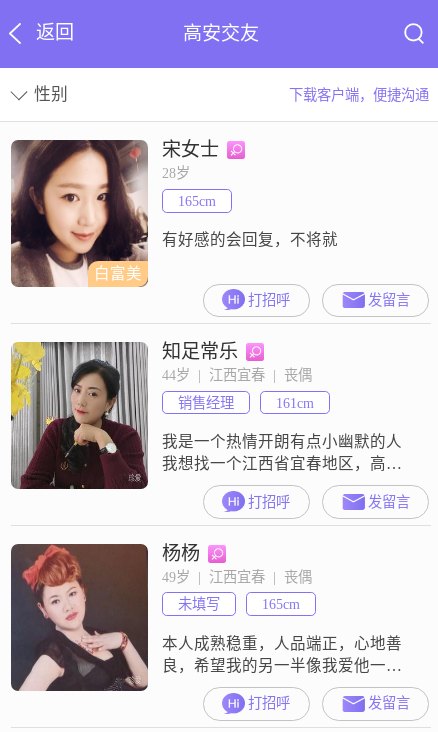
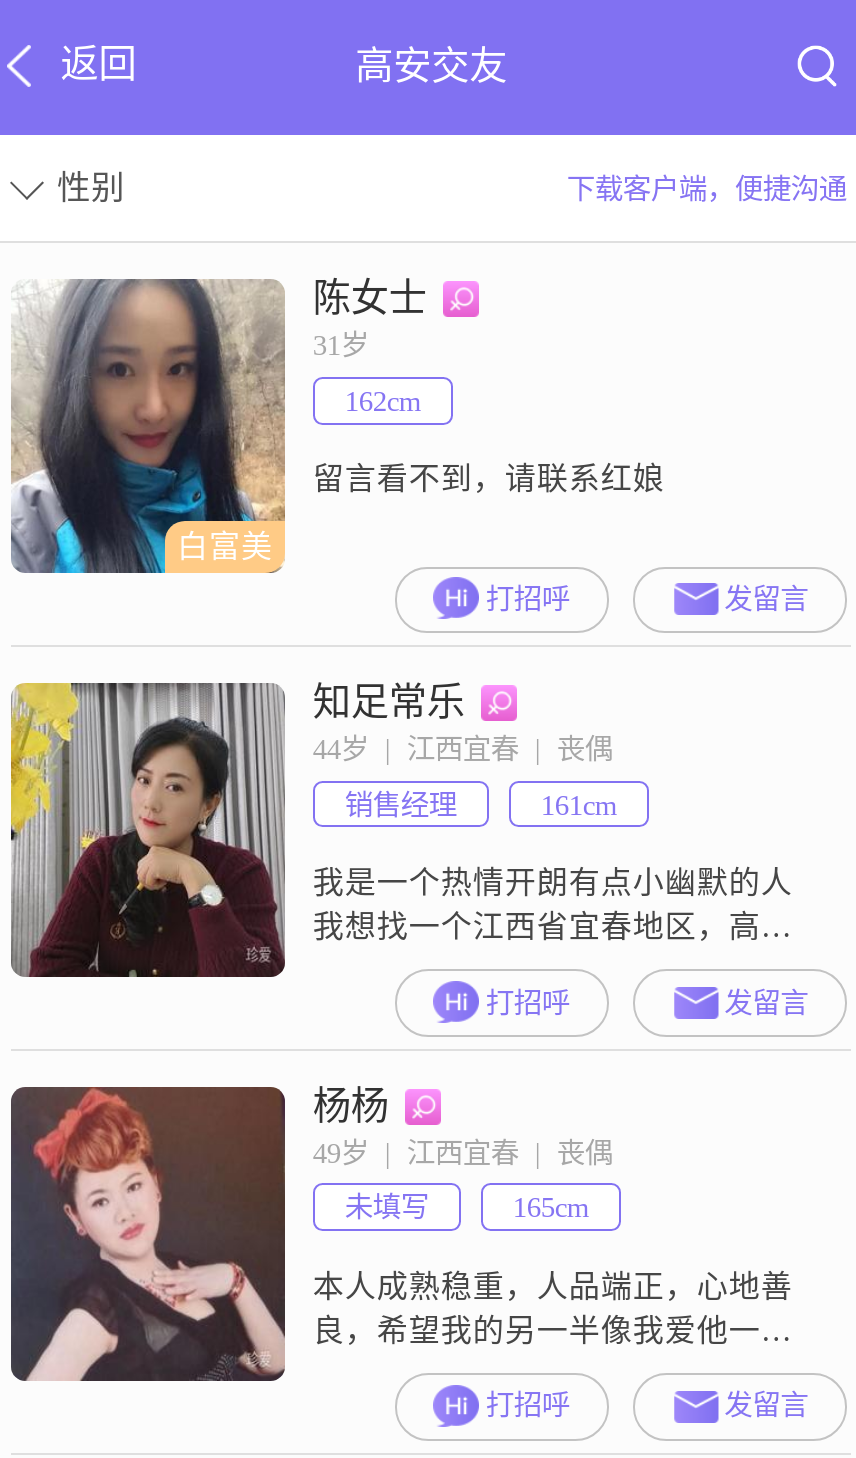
- [image]
- 宋女士
- 28岁
+ [image]
+ 陈女士
+ 31岁

- 165cm
+ 162cm

- 有好感的会回复，不将就
+ 留言看不到，请联系红娘
